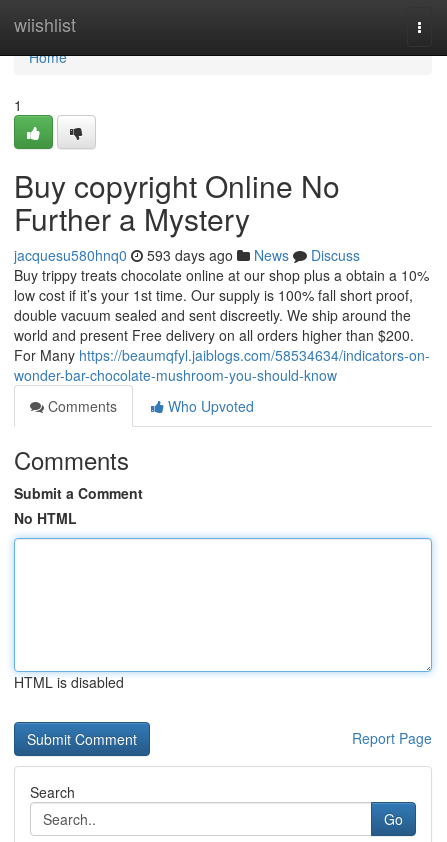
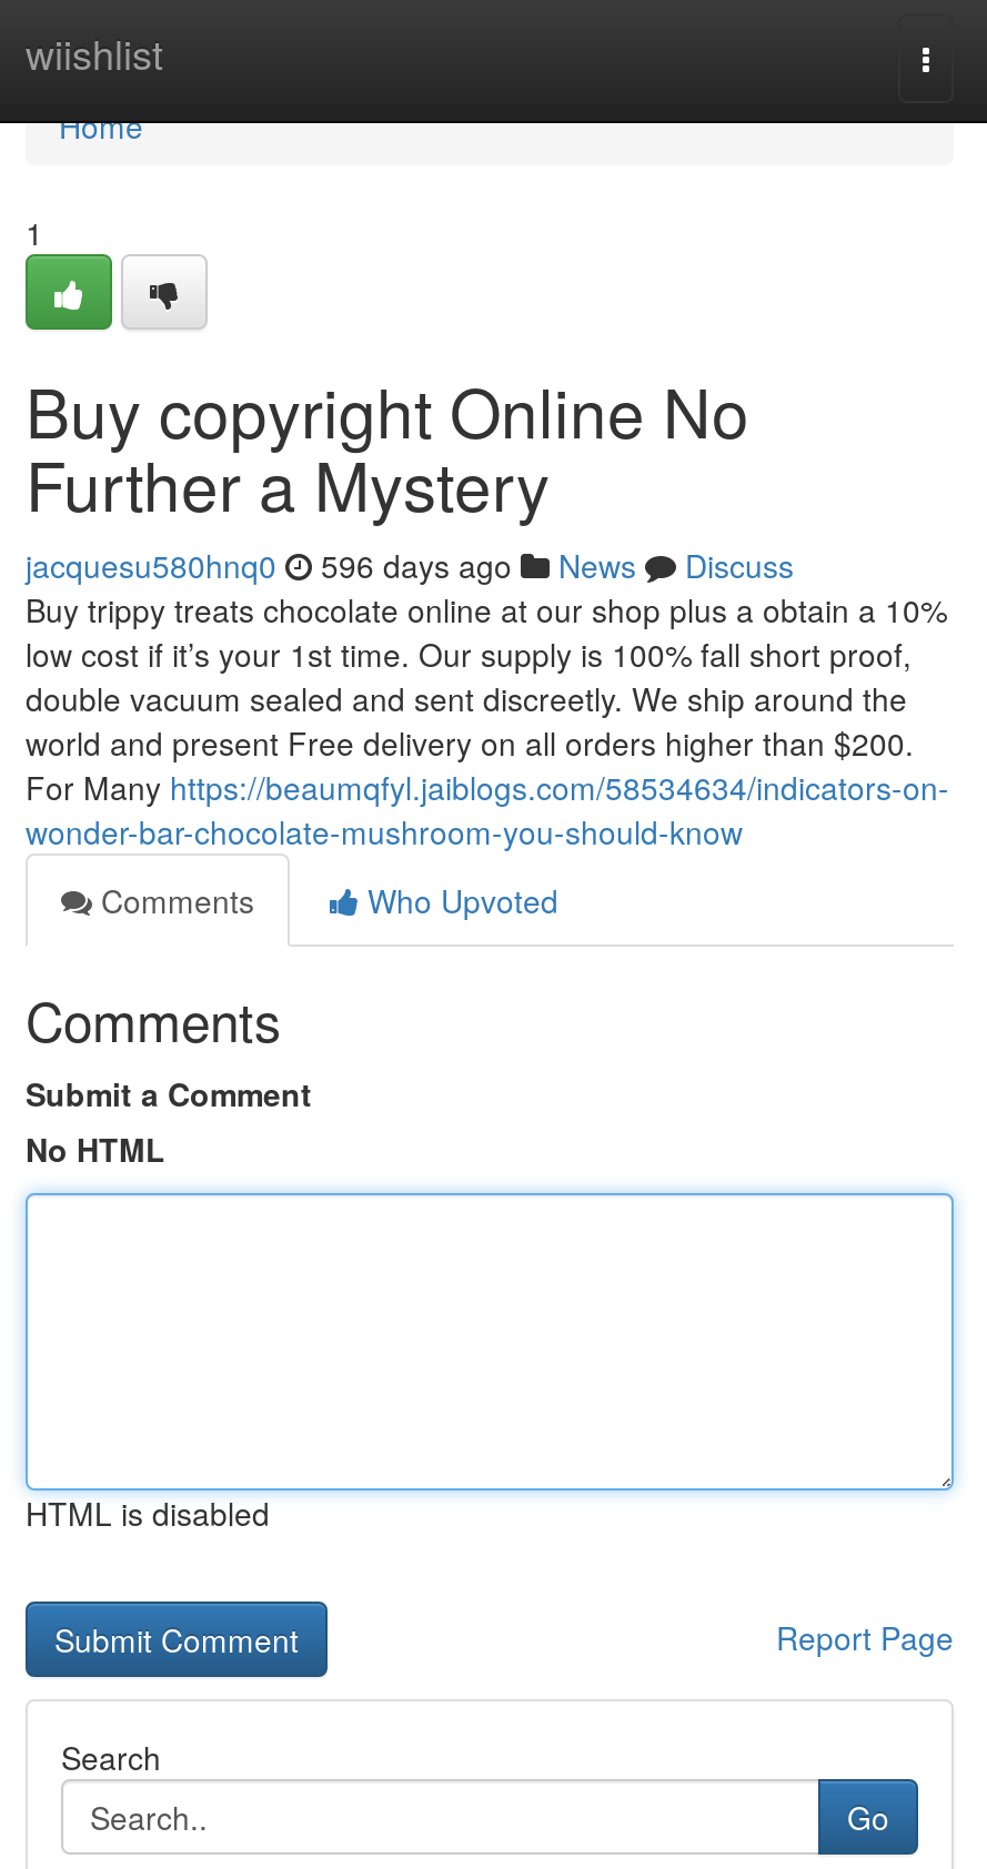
- jacquesu580hnq0 593 days ago News Discuss
+ jacquesu580hnq0 596 days ago News Discuss
